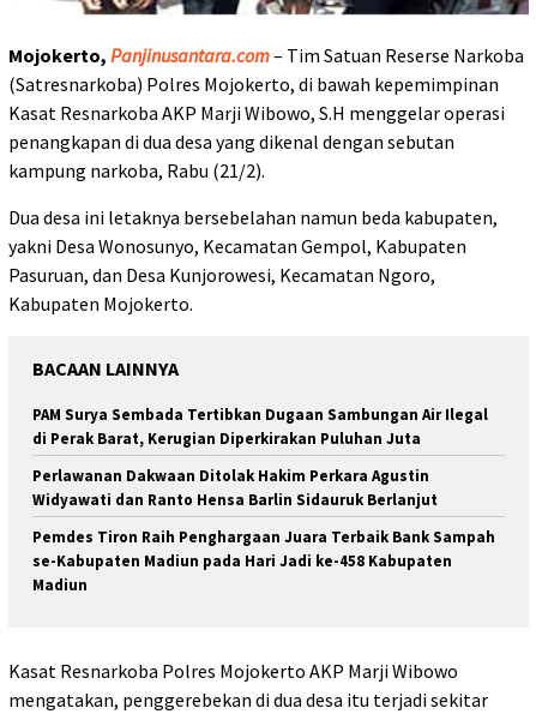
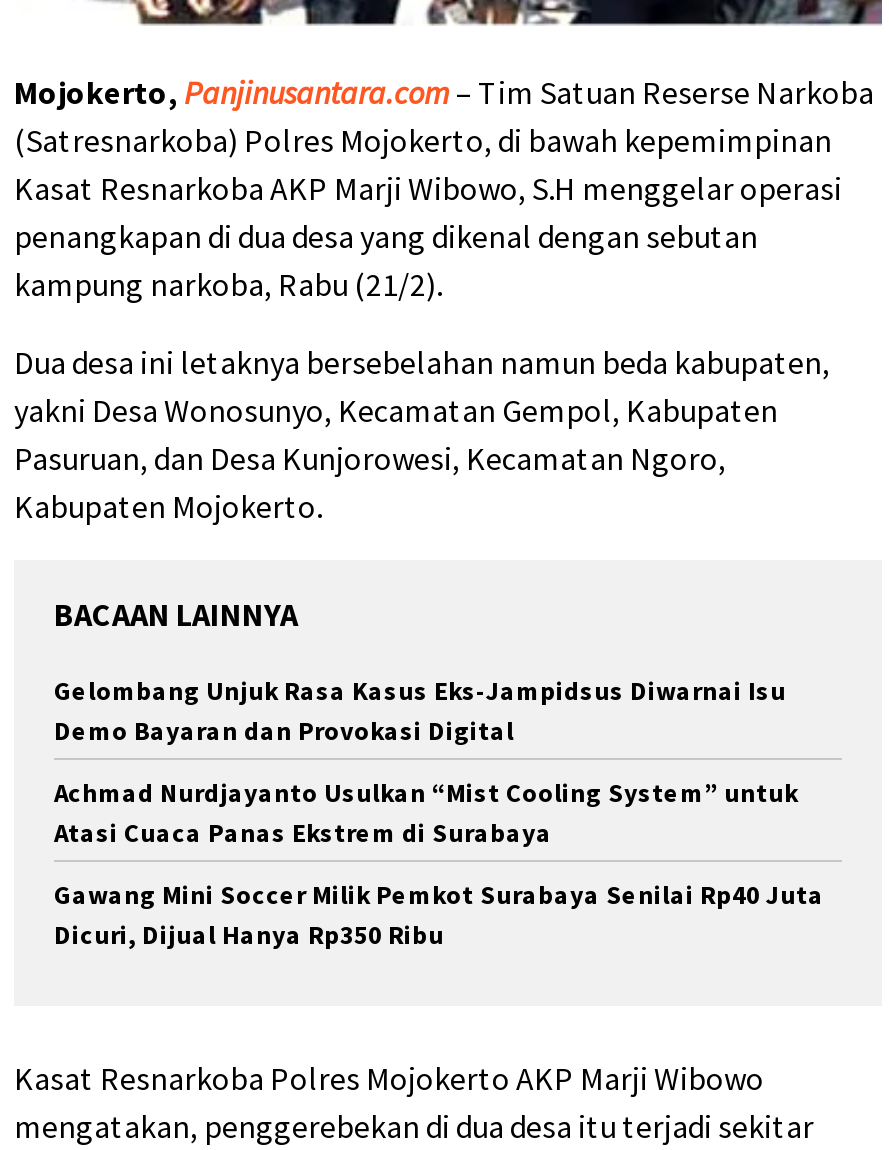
- PAM Surya Sembada Tertibkan Dugaan Sambungan Air Ilegal
- di Perak Barat, Kerugian Diperkirakan Puluhan Juta
+ Gelombang Unjuk Rasa Kasus Eks-Jampidsus Diwarnai Isu
+ Demo Bayaran dan Provokasi Digital

- Perlawanan Dakwaan Ditolak Hakim Perkara Agustin
- Widyawati dan Ranto Hensa Barlin Sidauruk Berlanjut
+ Achmad Nurdjayanto Usulkan “Mist Cooling System” untuk
+ Atasi Cuaca Panas Ekstrem di Surabaya

- Pemdes Tiron Raih Penghargaan Juara Terbaik Bank Sampah
- se-Kabupaten Madiun pada Hari Jadi ke-458 Kabupaten
- Madiun
+ Gawang Mini Soccer Milik Pemkot Surabaya Senilai Rp40 Juta
+ Dicuri, Dijual Hanya Rp350 Ribu
